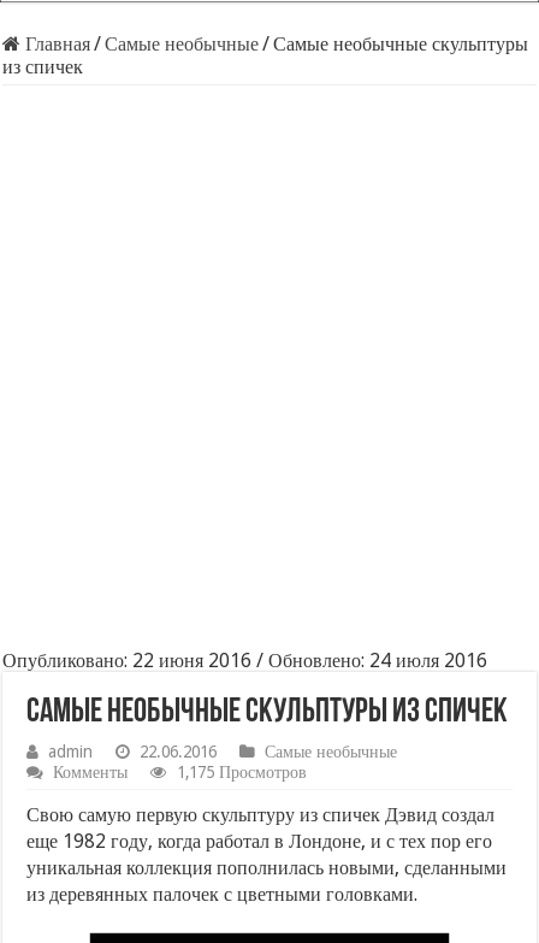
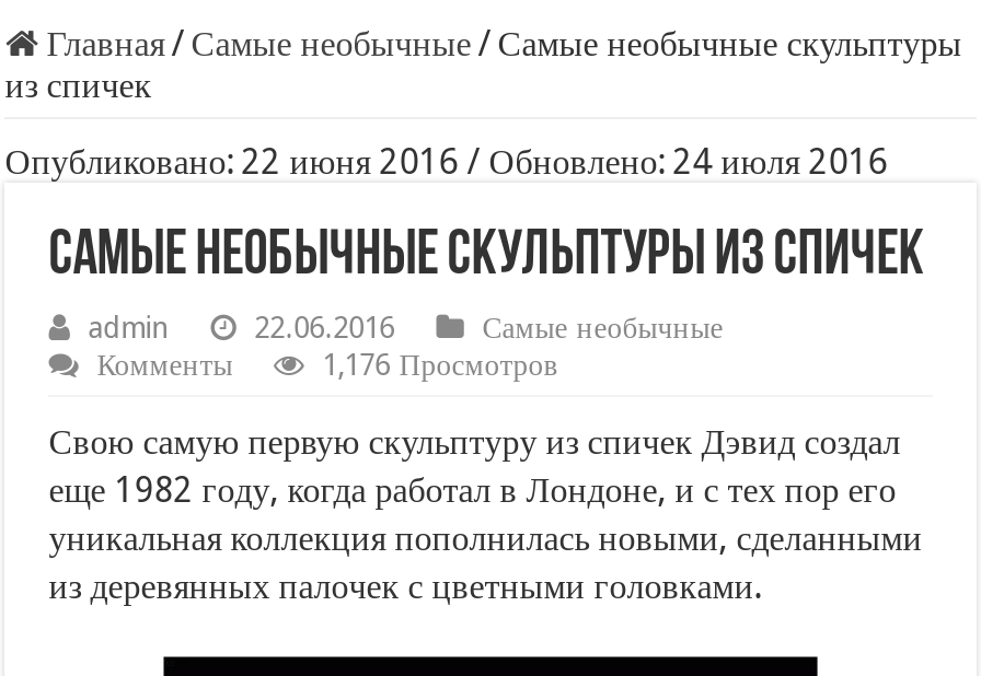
- 1,175 Просмотров
+ 1,176 Просмотров
